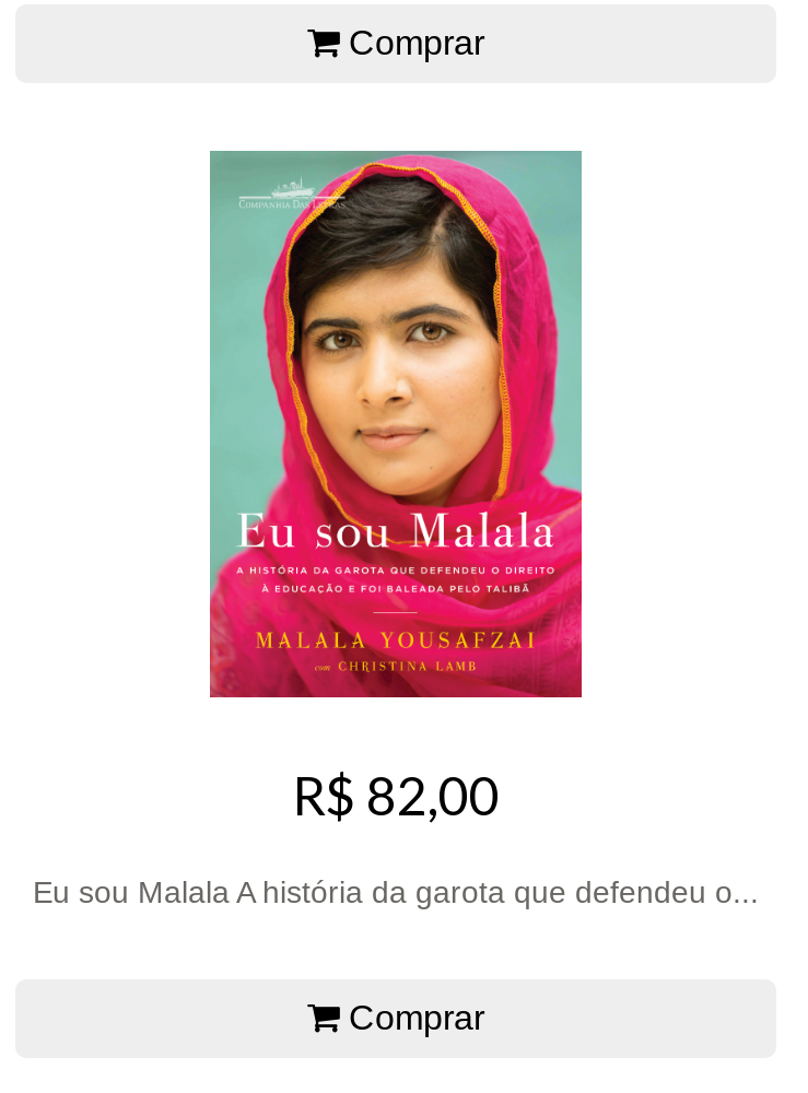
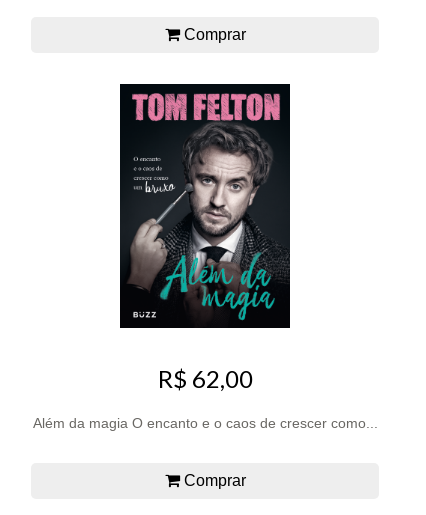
- [image]
- R$ 82,00
+ [image]
+ R$ 62,00

- Eu sou Malala A história da garota que defendeu o...
+ Além da magia O encanto e o caos de crescer como...
